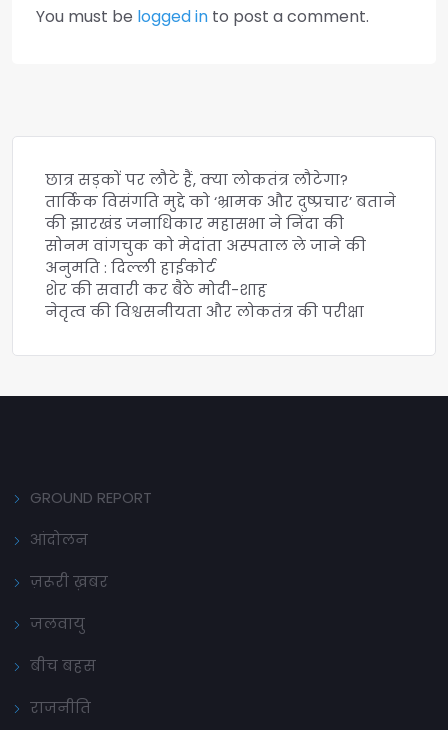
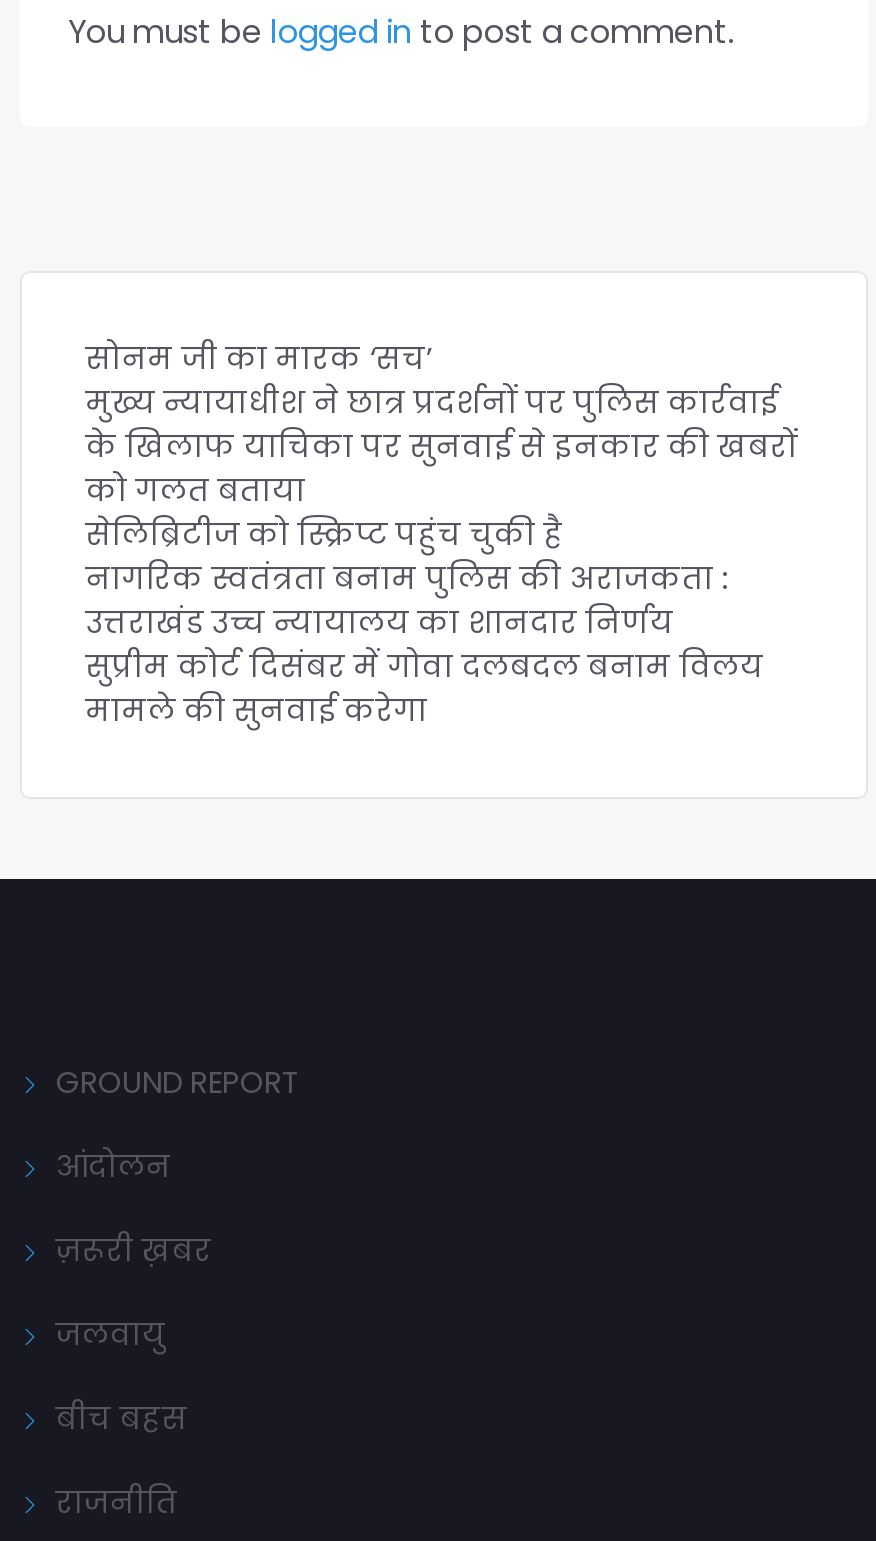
- छात्र सड़कों पर लौटे हैं, क्या लोकतंत्र लौटेगा?
- तार्किक विसंगति मुद्दे को ‘भ्रामक और दुष्प्रचार’ बताने
- की झारखंड जनाधिकार महासभा ने निंदा की
- सोनम वांगचुक को मेदांता अस्पताल ले जाने की
- अनुमति : दिल्ली हाईकोर्ट
- शेर की सवारी कर बैठे मोदी-शाह
- नेतृत्व की विश्वसनीयता और लोकतंत्र की परीक्षा
+ सोनम जी का मारक ‘सच’
+ मुख्य न्यायाधीश ने छात्र प्रदर्शनों पर पुलिस कार्रवाई
+ के खिलाफ याचिका पर सुनवाई से इनकार की खबरों
+ को गलत बताया
+ सेलिब्रिटीज को स्क्रिप्ट पहुंच चुकी है
+ नागरिक स्वतंत्रता बनाम पुलिस की अराजकता :
+ उत्तराखंड उच्च न्यायालय का शानदार निर्णय
+ सुप्रीम कोर्ट दिसंबर में गोवा दलबदल बनाम विलय
+ मामले की सुनवाई करेगा
